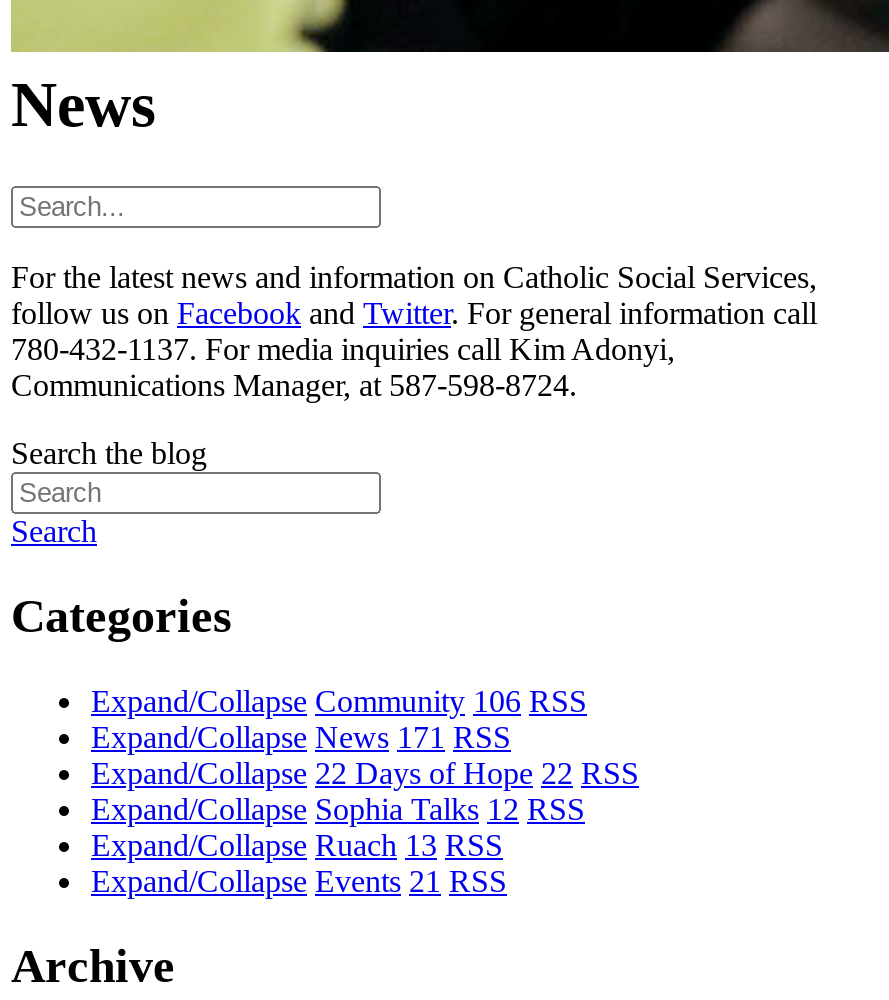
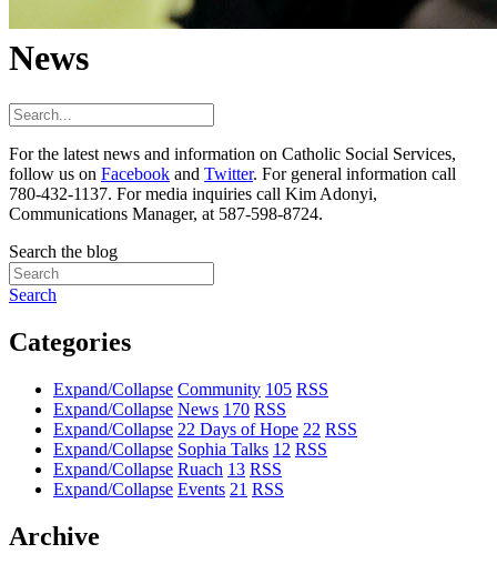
- Expand/Collapse Community 106 RSS
+ Expand/Collapse Community 105 RSS

- Expand/Collapse News 171 RSS
+ Expand/Collapse News 170 RSS
